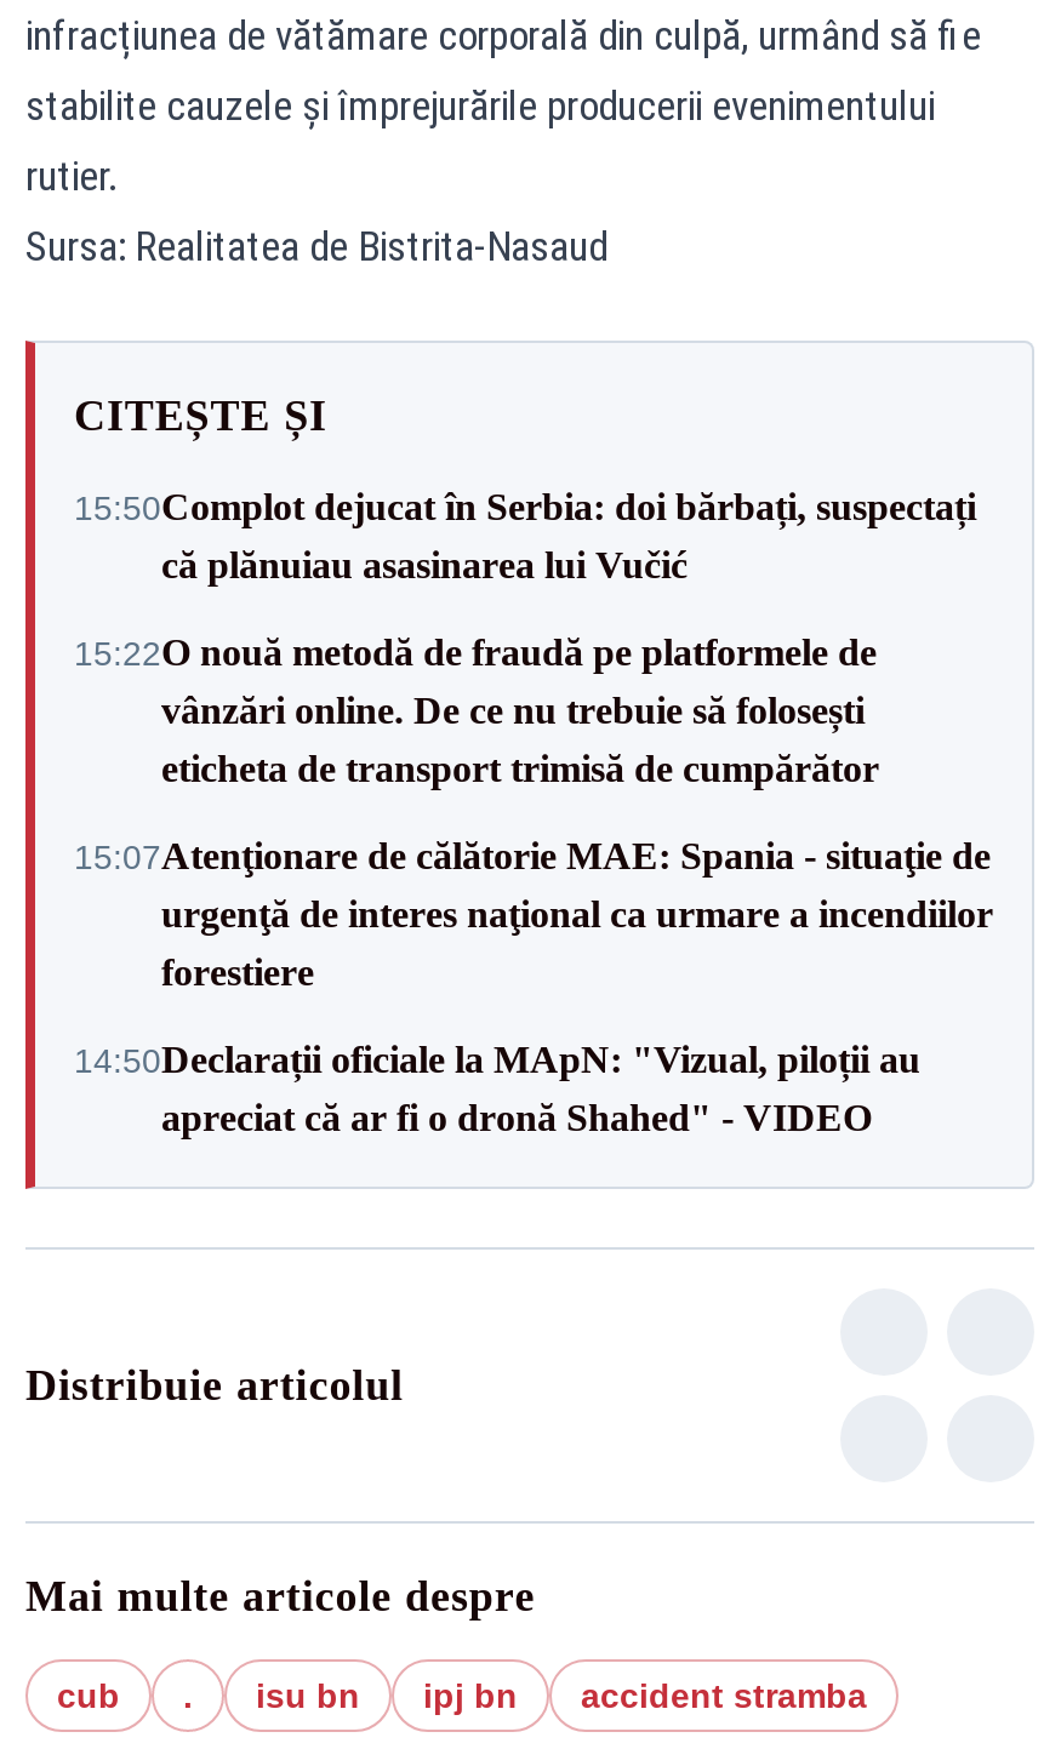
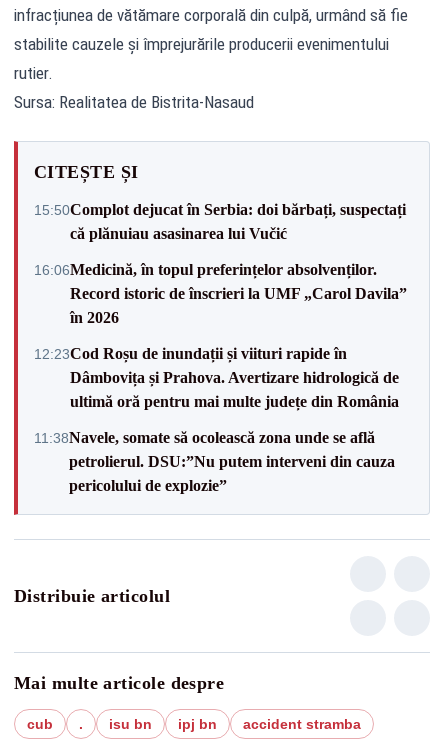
- 15:22O nouă metodă de fraudă pe platformele de
- vânzări online. De ce nu trebuie să folosești
- eticheta de transport trimisă de cumpărător
+ 16:06Medicină, în topul preferințelor absolvenților.
+ Record istoric de înscrieri la UMF „Carol Davila”
+ în 2026

- 15:07Atenţionare de călătorie MAE: Spania - situaţie de
- urgenţă de interes naţional ca urmare a incendiilor
- forestiere
+ 12:23Cod Roșu de inundații și viituri rapide în
+ Dâmbovița și Prahova. Avertizare hidrologică de
+ ultimă oră pentru mai multe județe din România

- 14:50Declarații oficiale la MApN: "Vizual, piloții au
- apreciat că ar fi o dronă Shahed" - VIDEO
+ 11:38Navele, somate să ocolească zona unde se află
+ petrolierul. DSU:”Nu putem interveni din cauza
+ pericolului de explozie”
